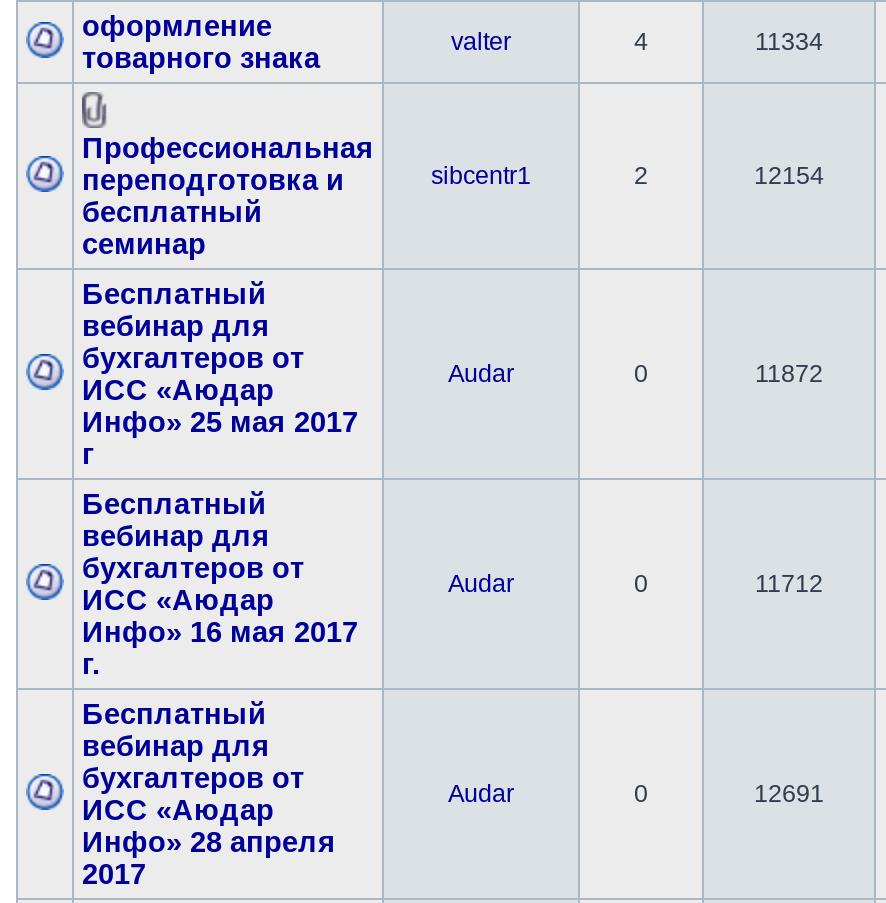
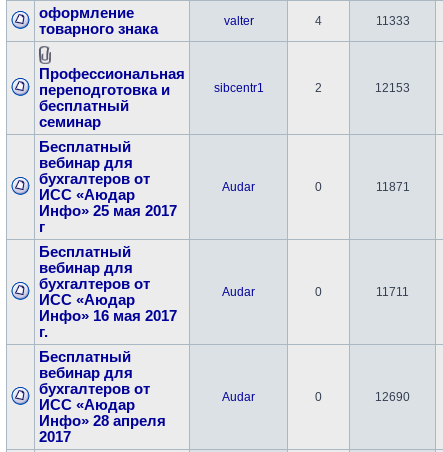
- 11334
+ 11333

- 12154
+ 12153

- 11872
+ 11871

- 11712
+ 11711

- 12691
+ 12690
